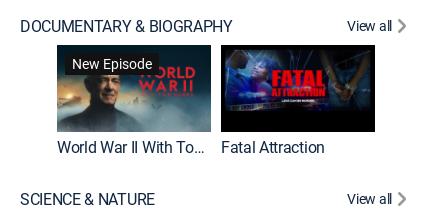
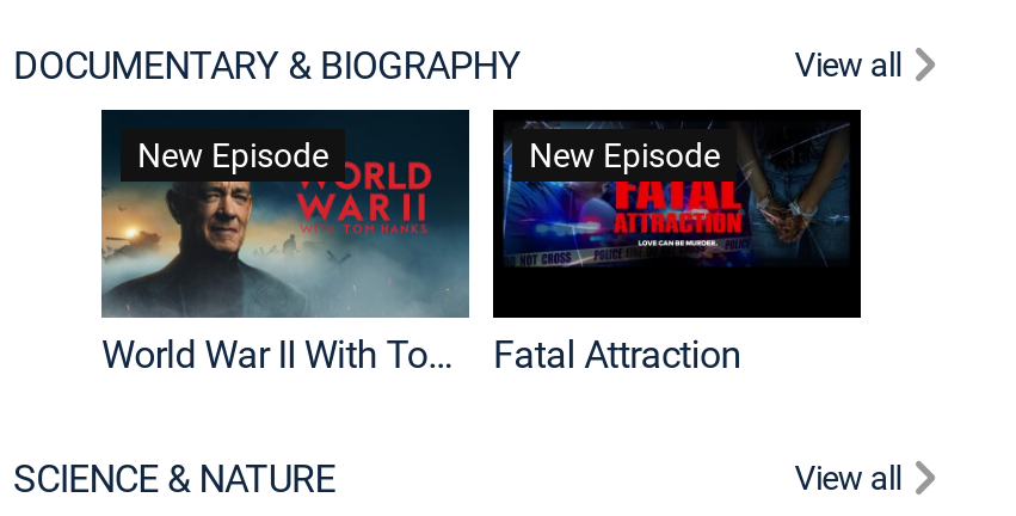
+ New Episode
